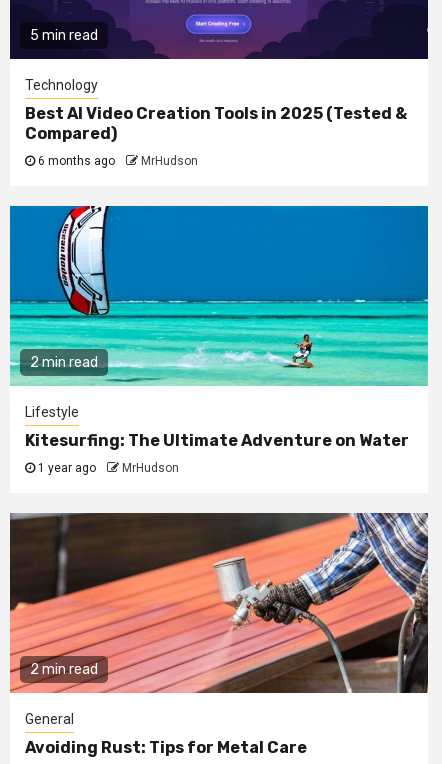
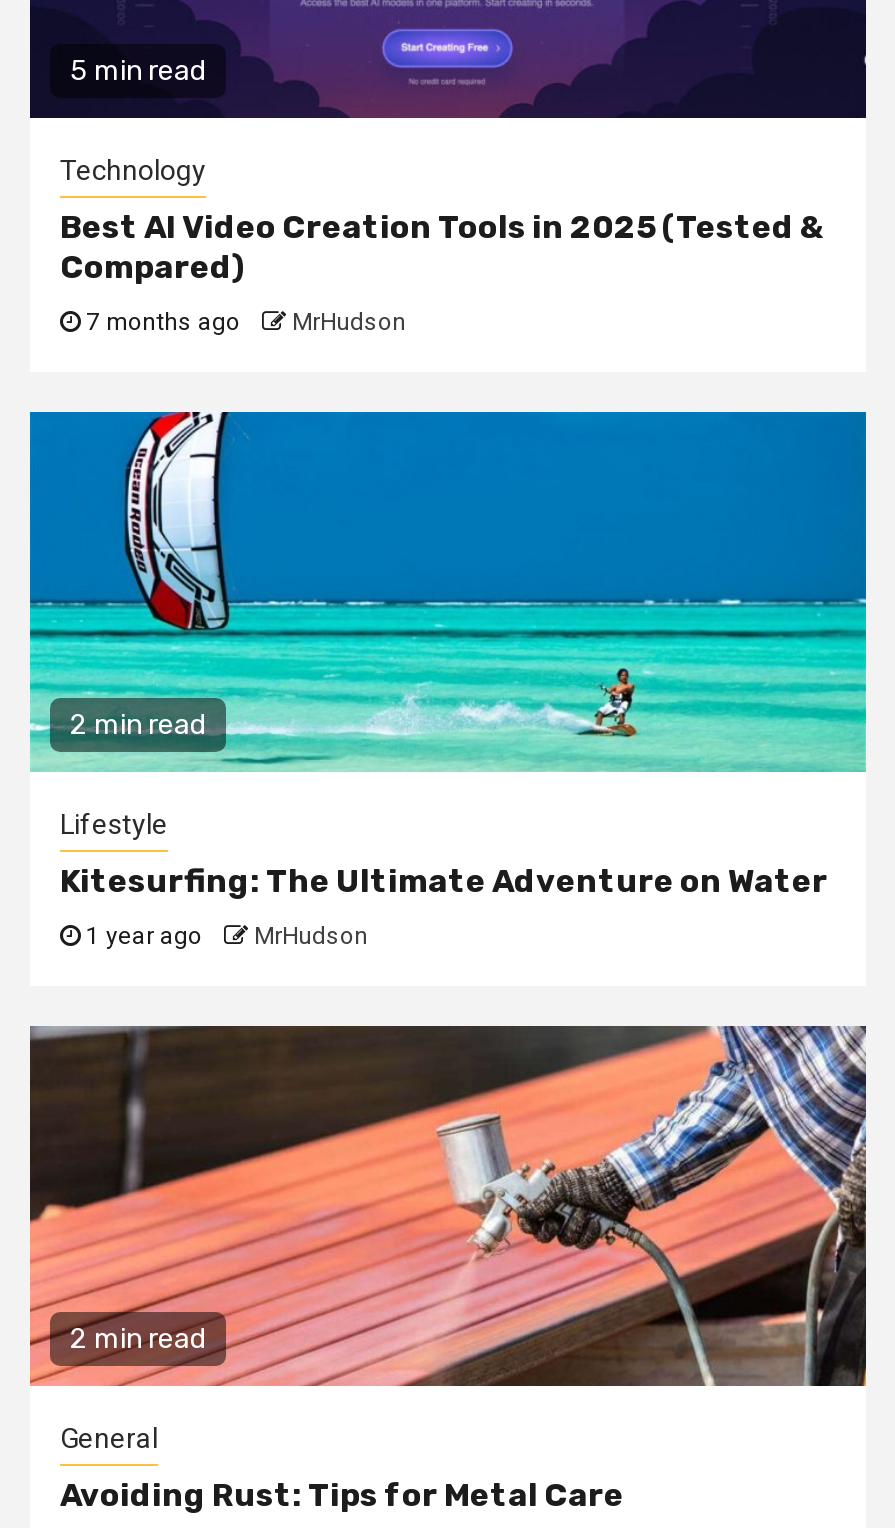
- 6 months ago MrHudson
+ 7 months ago MrHudson
